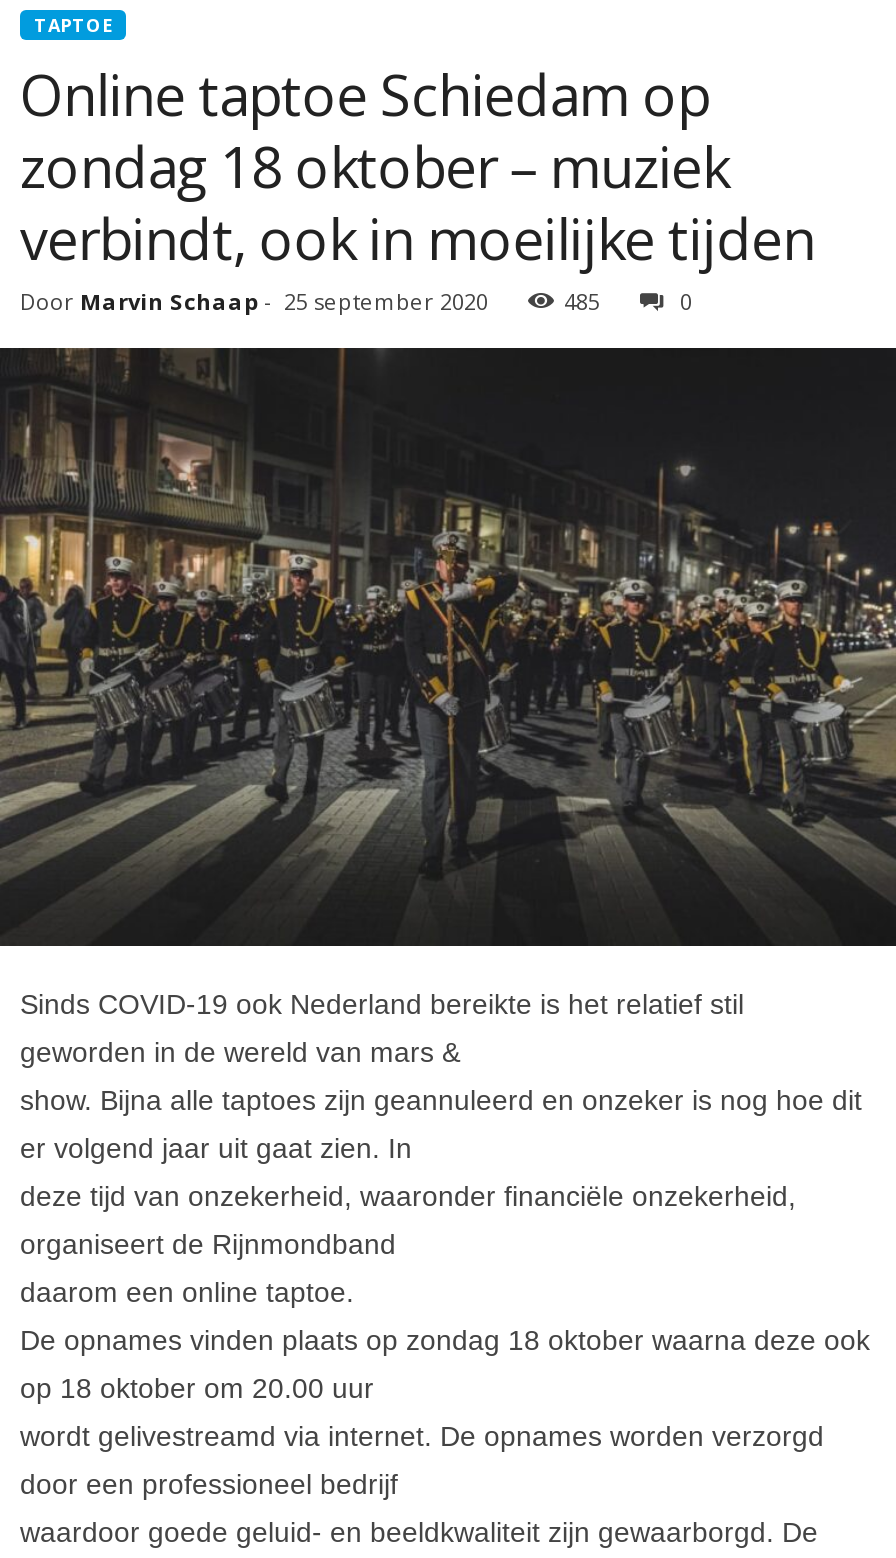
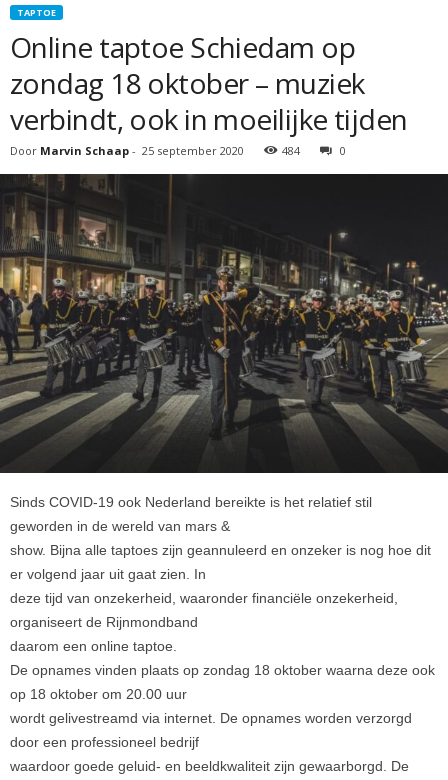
- 485
+ 484
